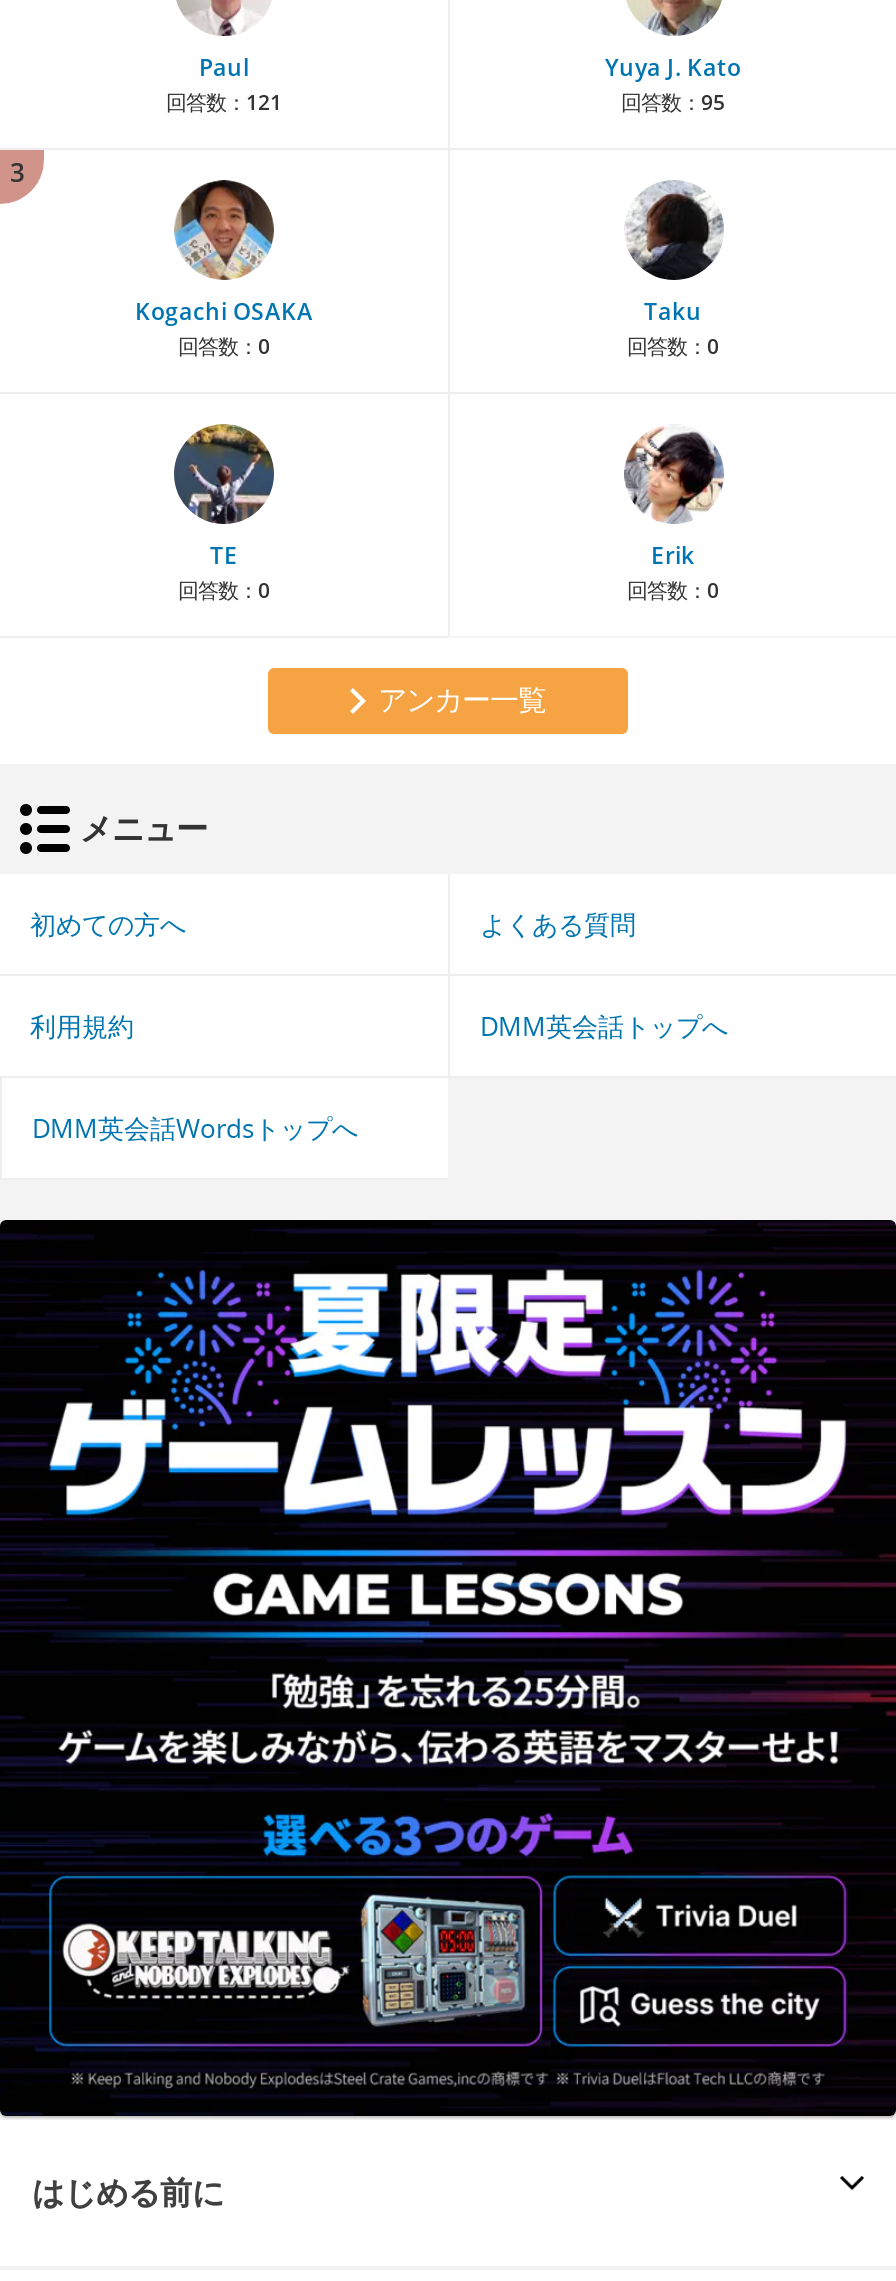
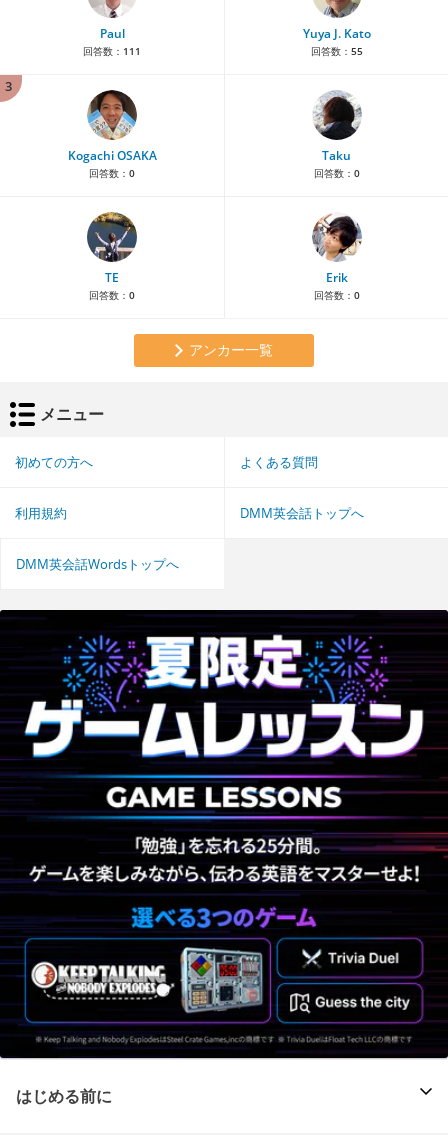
- 回答数：121
+ 回答数：111

- 回答数：95
+ 回答数：55
